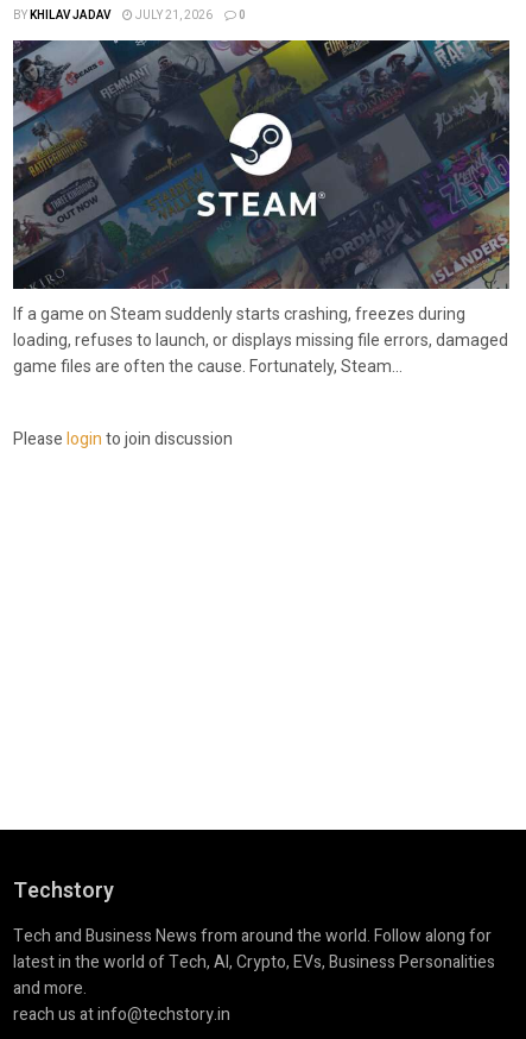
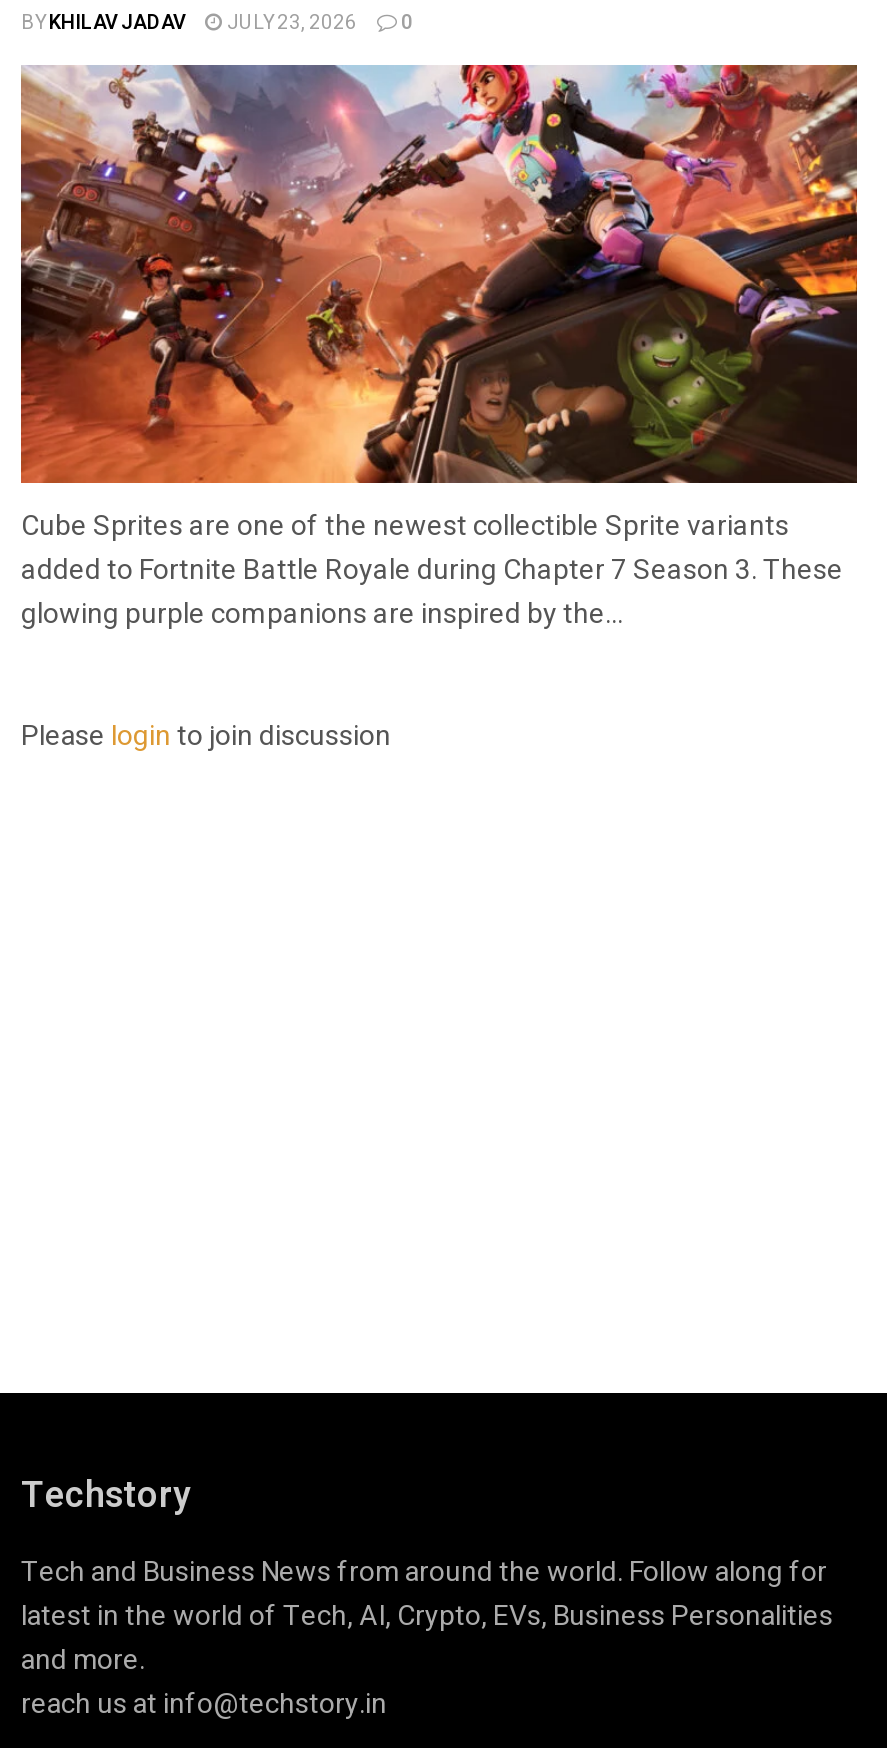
- JULY 21, 2026
+ JULY 23, 2026

- [image]
- If a game on Steam suddenly starts crashing, freezes during
- loading, refuses to launch, or displays missing file errors, damaged
- game files are often the cause. Fortunately, Steam...
+ [image]
+ Cube Sprites are one of the newest collectible Sprite variants
+ added to Fortnite Battle Royale during Chapter 7 Season 3. These
+ glowing purple companions are inspired by the...
